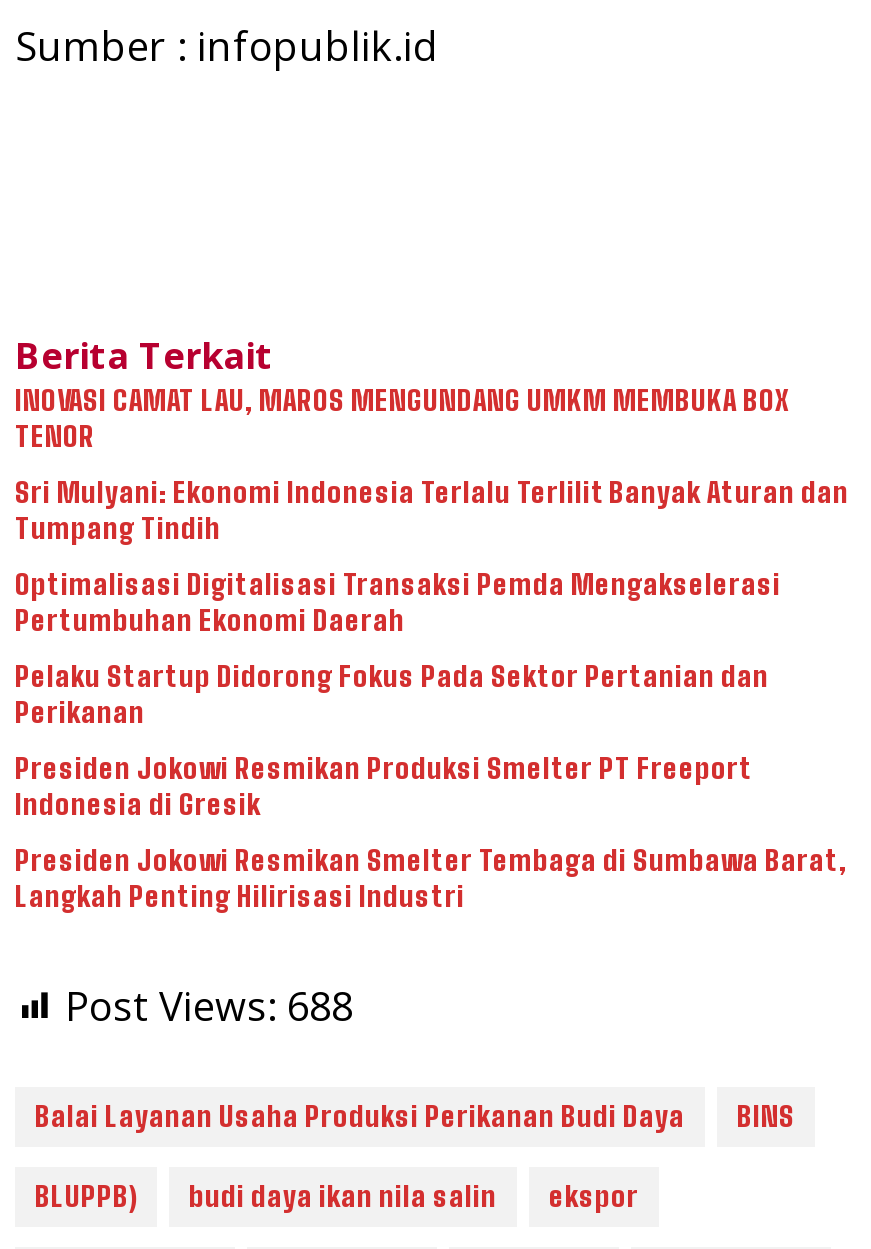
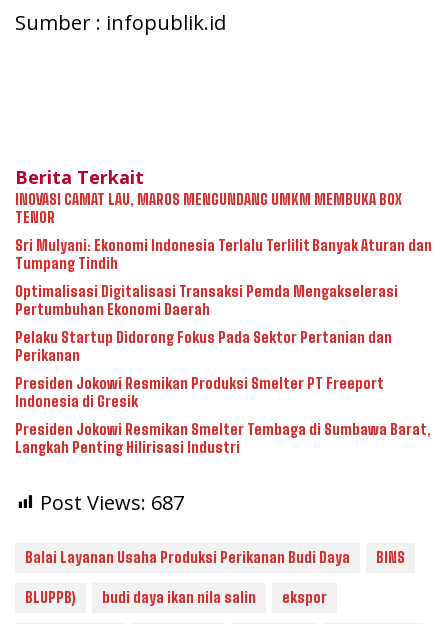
- Post Views: 688
+ Post Views: 687
